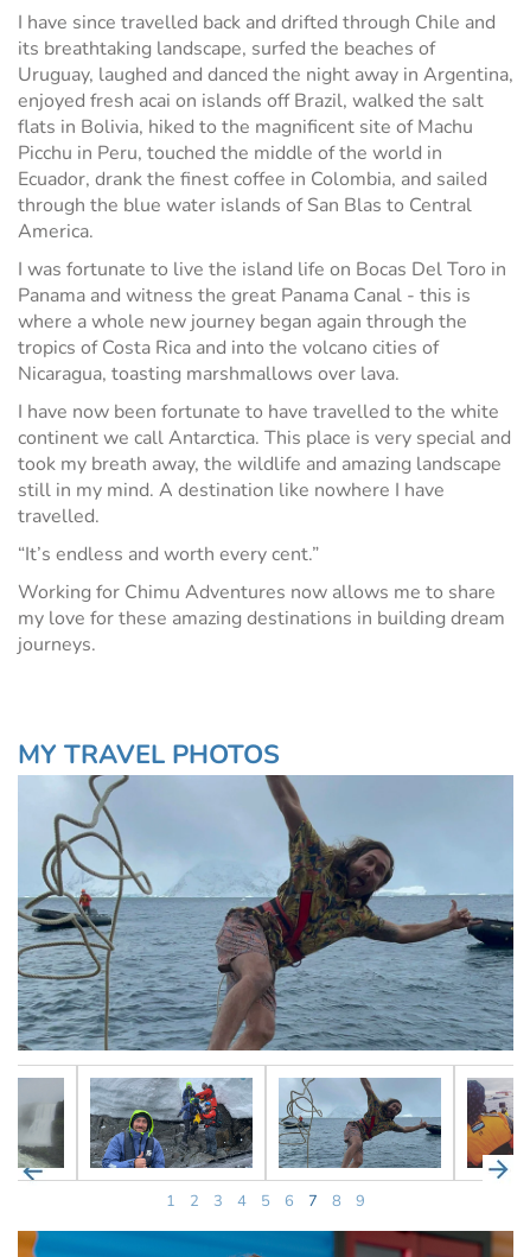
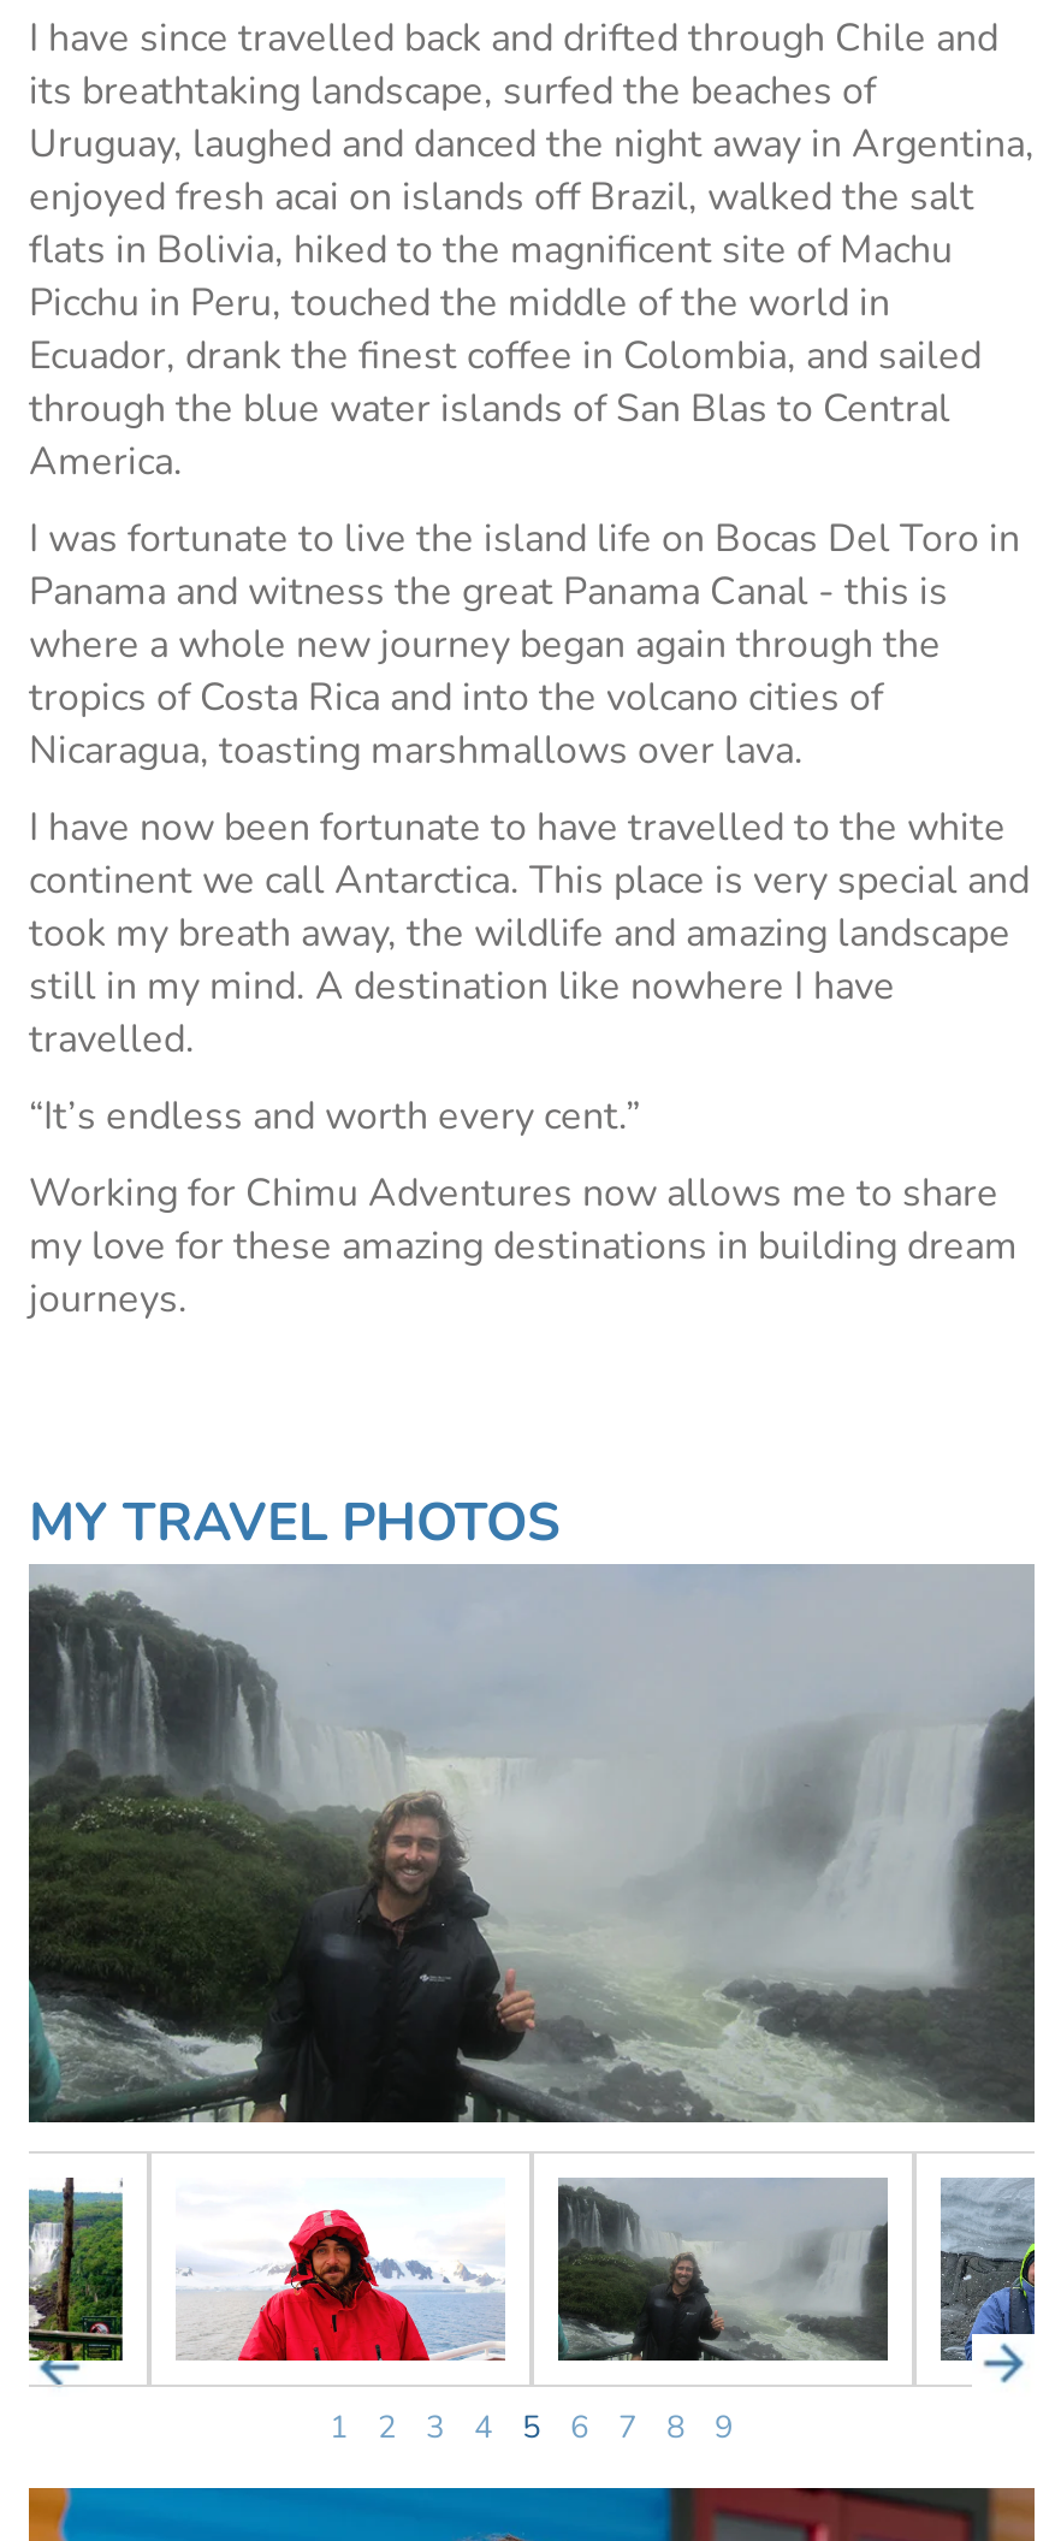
- [image]
+ [image]

- [image]
+ [image]

- [image]
+ [image]

- [image]
+ [image]

- [image]
+ [image]
